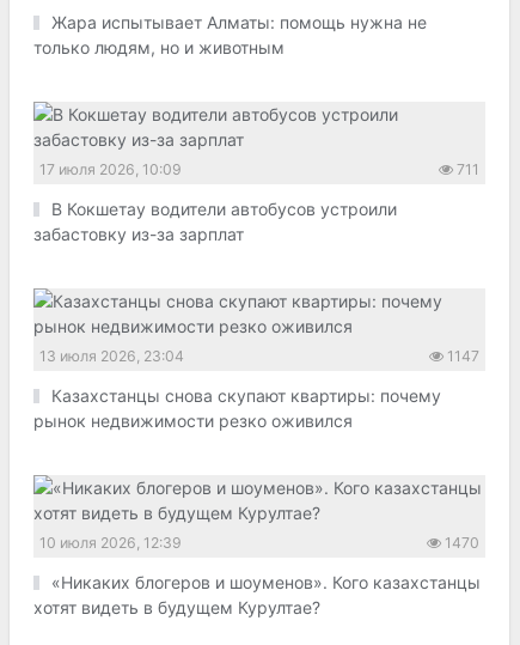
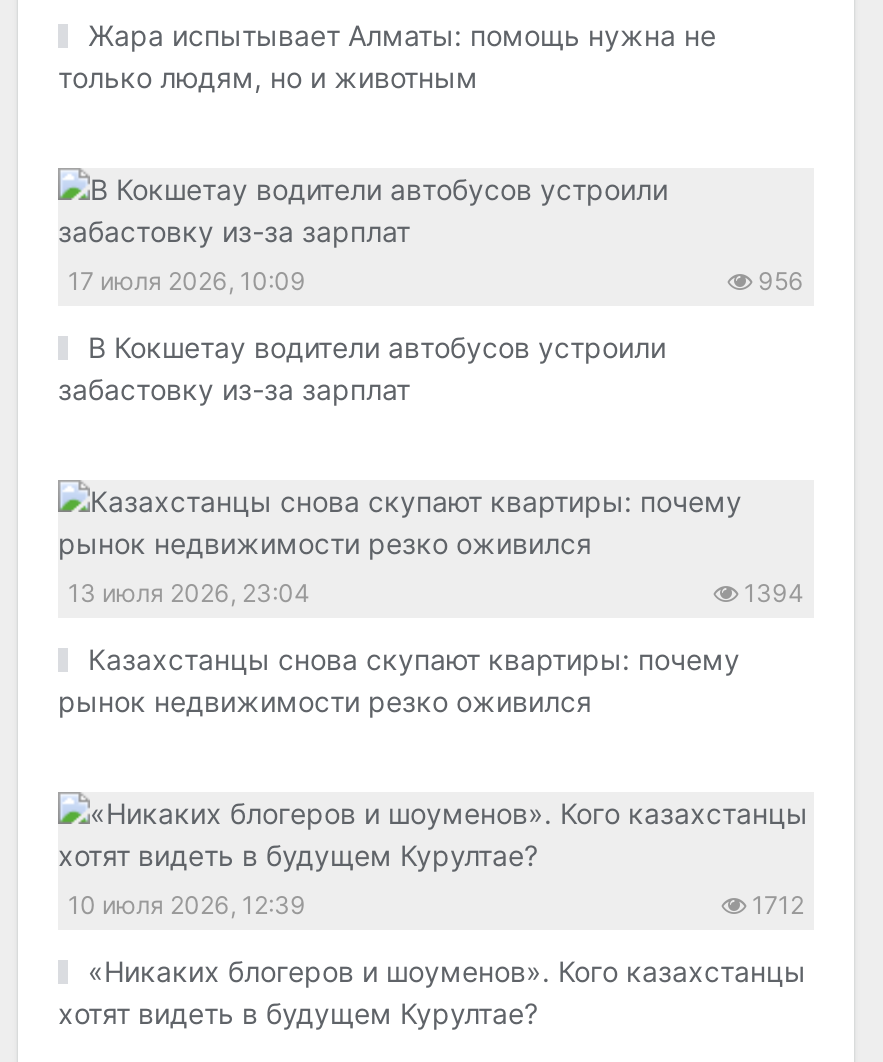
- 711
+ 956

- 1147
+ 1394

- 1470
+ 1712
